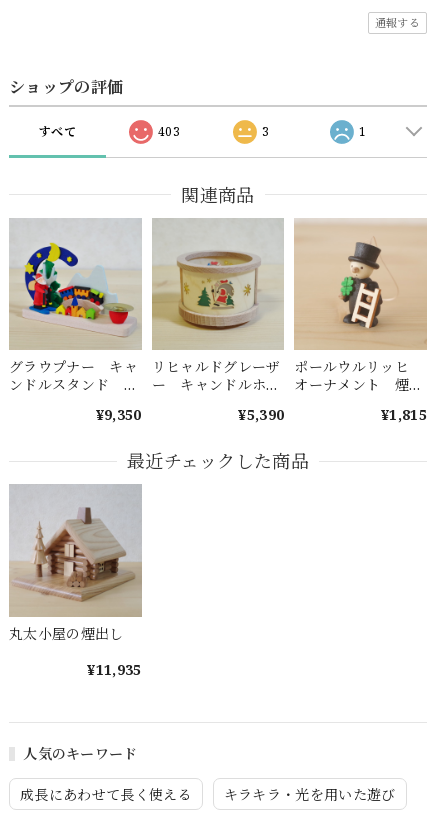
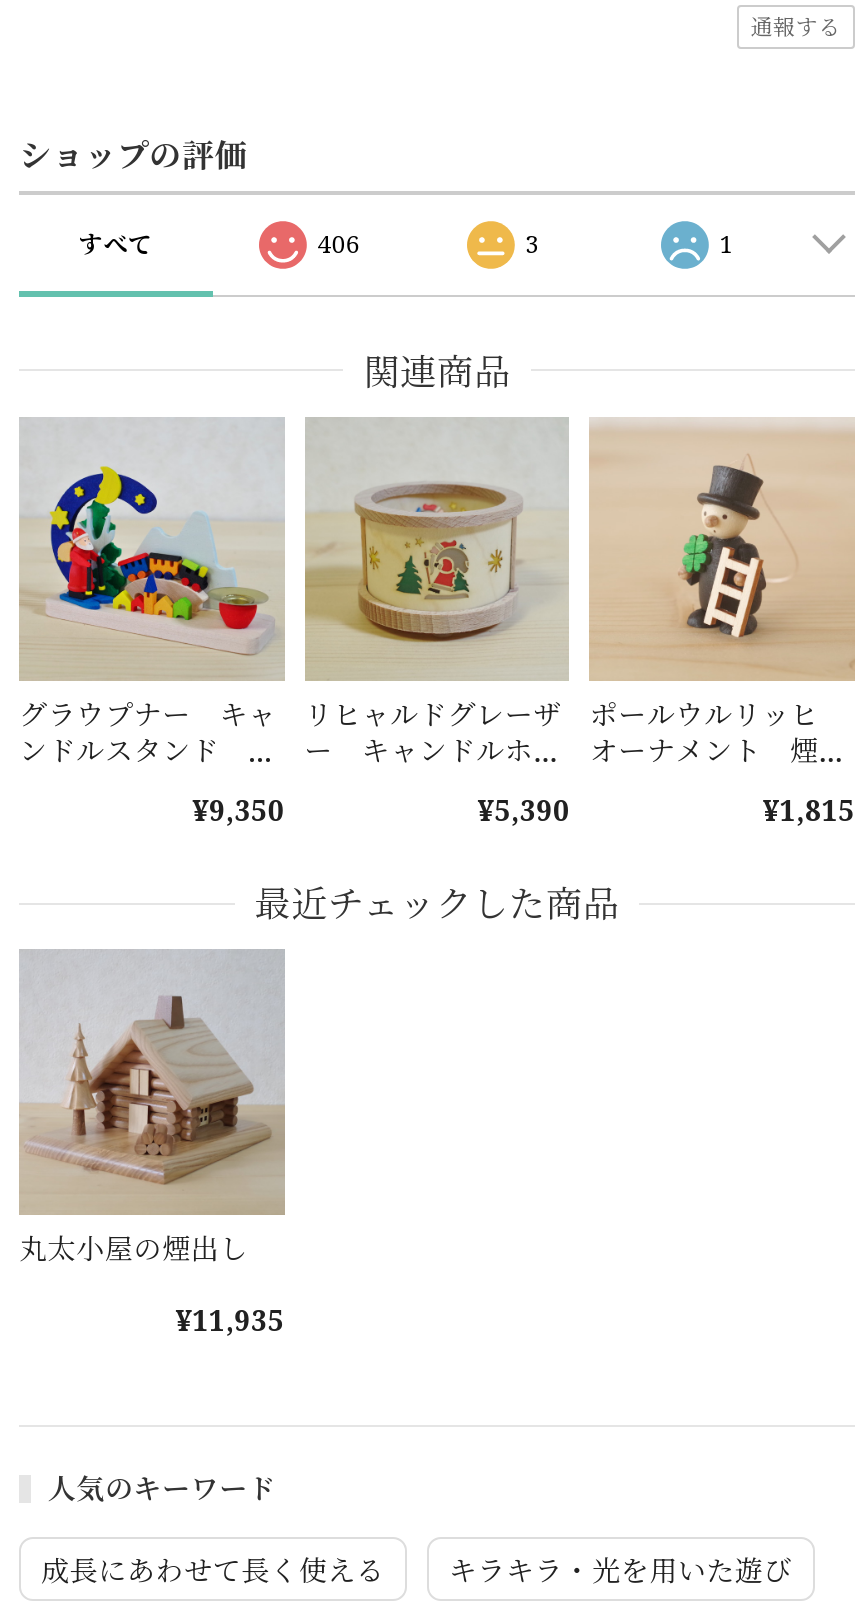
- 403
+ 406
